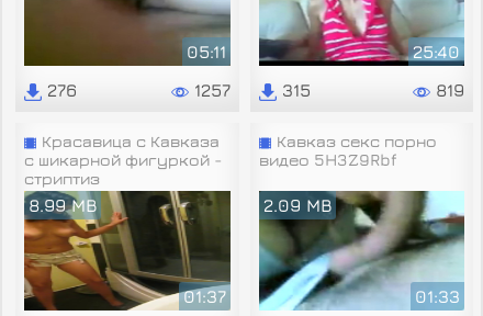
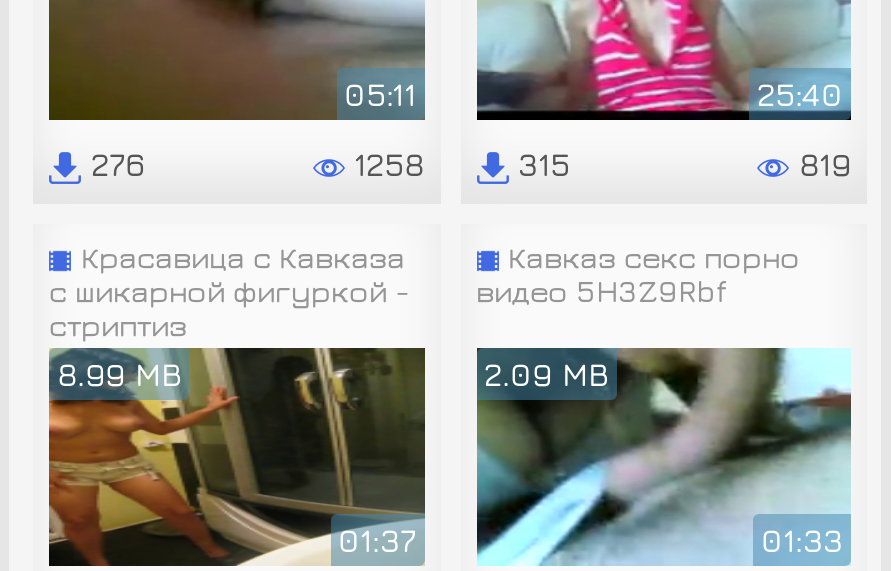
- 1257
+ 1258
